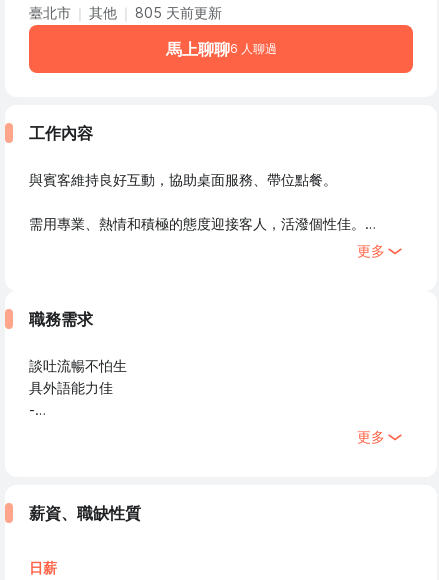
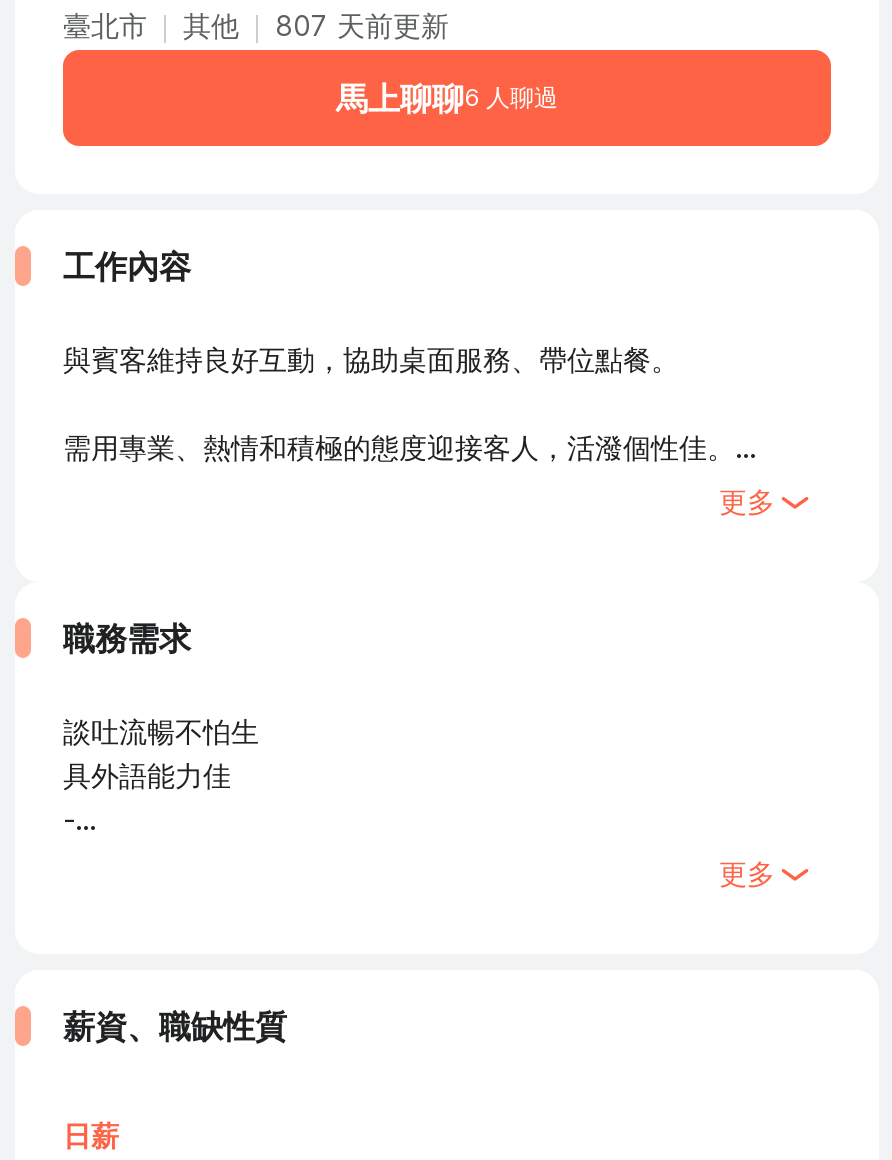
- 臺北市 其他 805 天前更新
+ 臺北市 其他 807 天前更新
